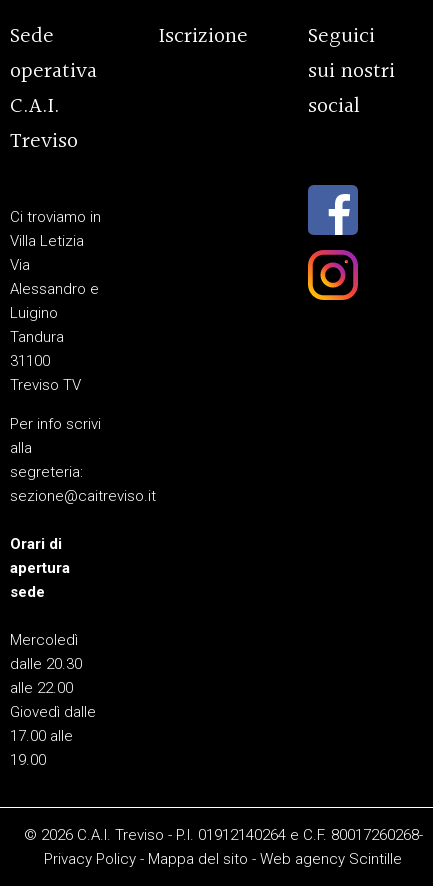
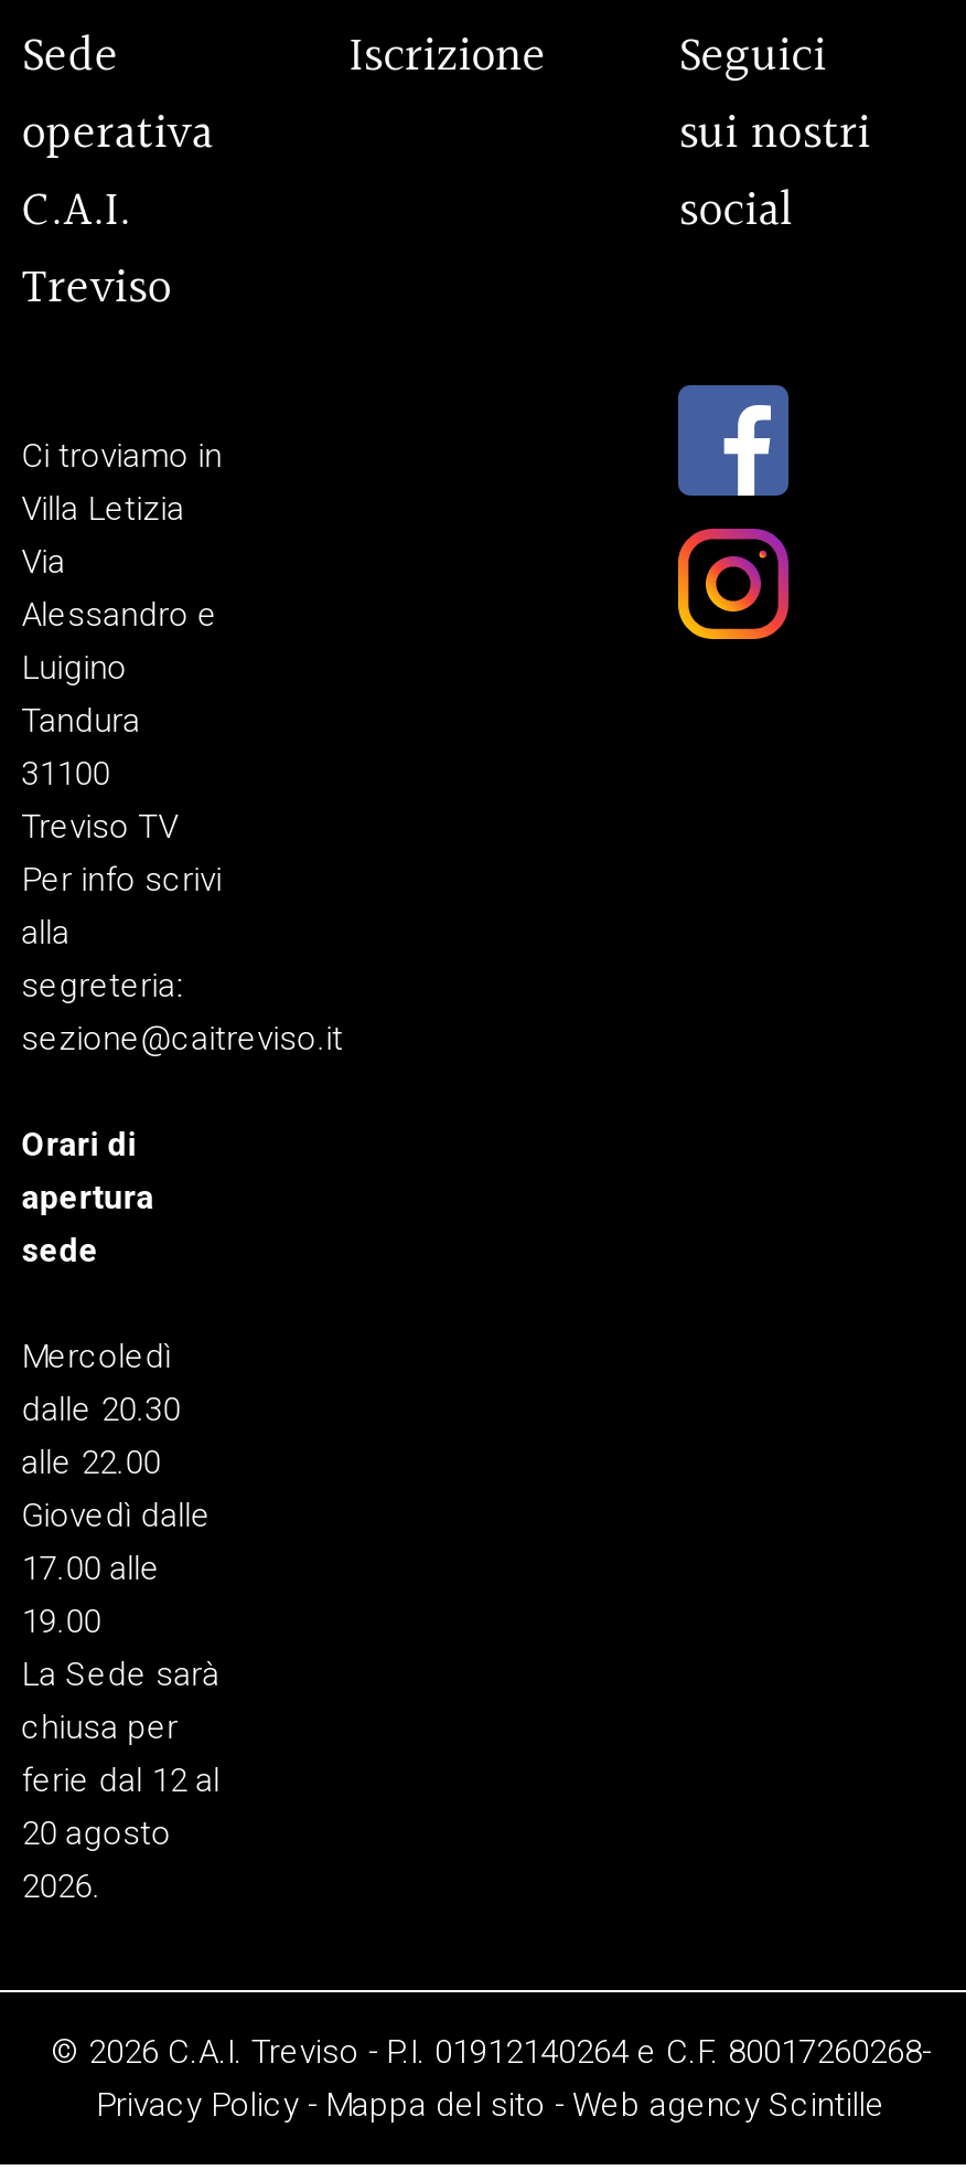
+ La Sede sarà
+ chiusa per
+ ferie dal 12 al
+ 20 agosto
+ 2026.
